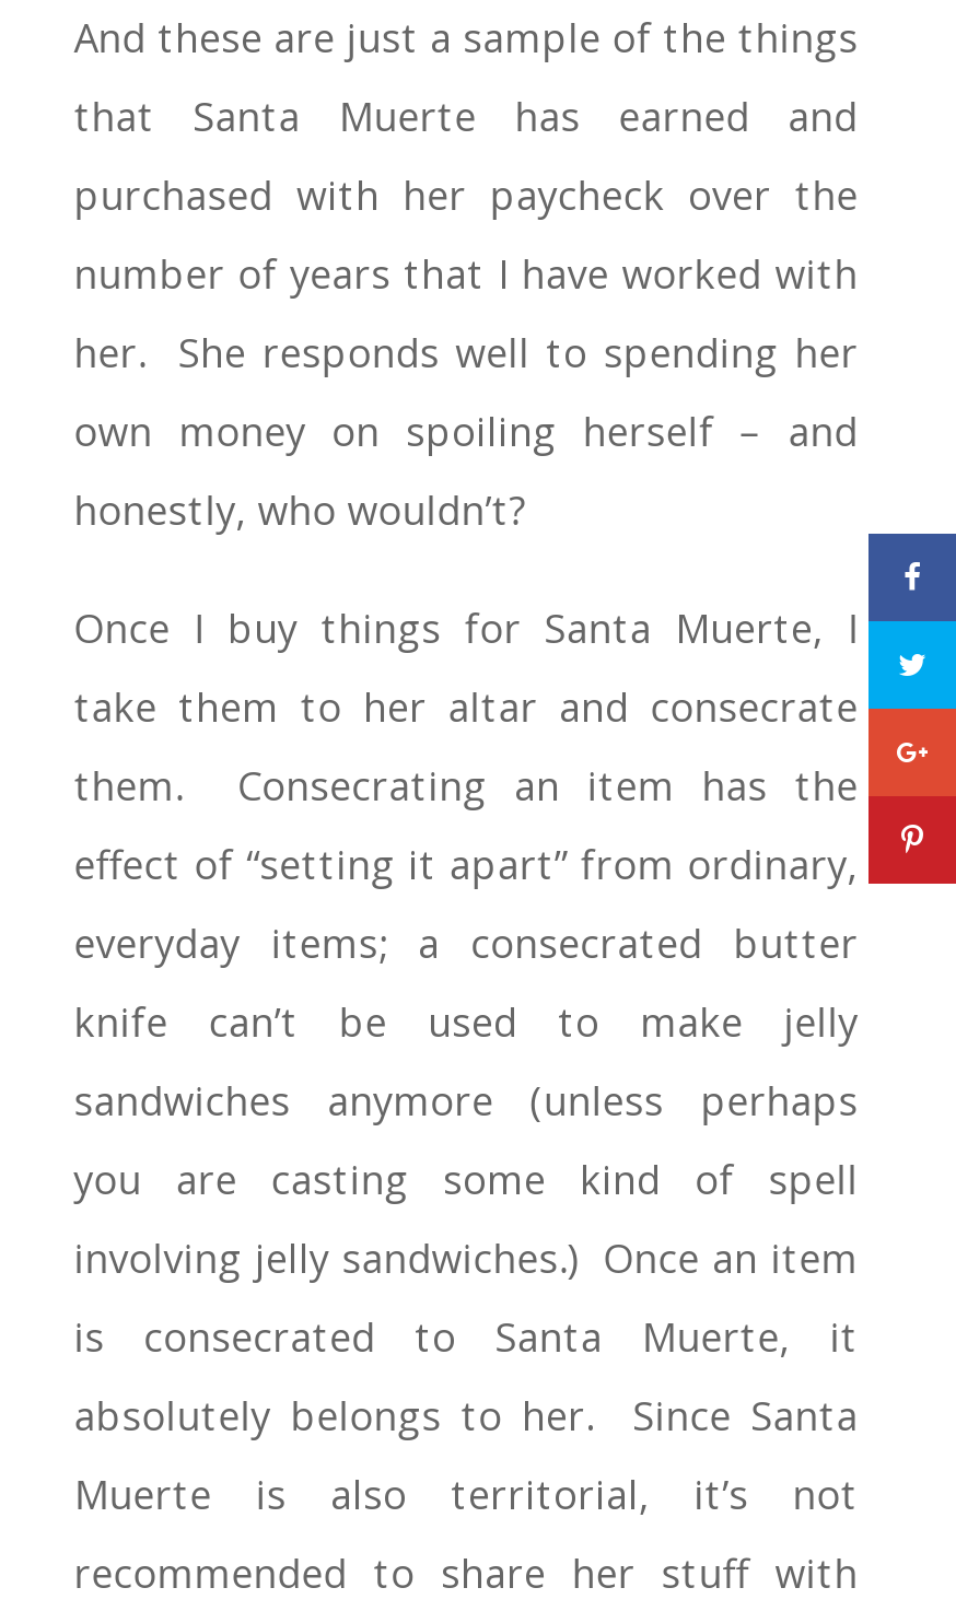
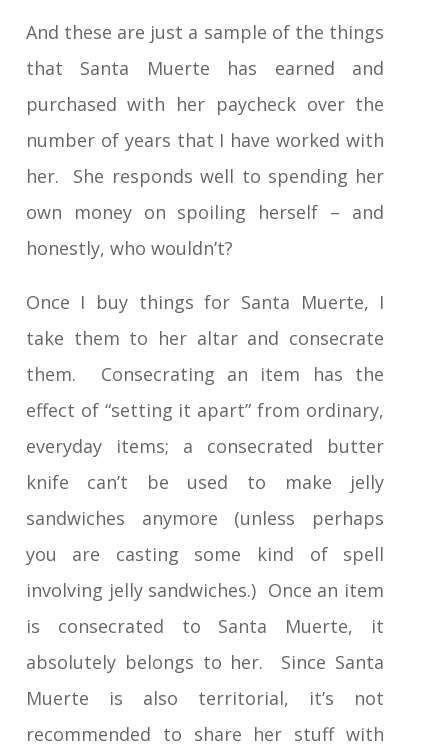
- [image]
